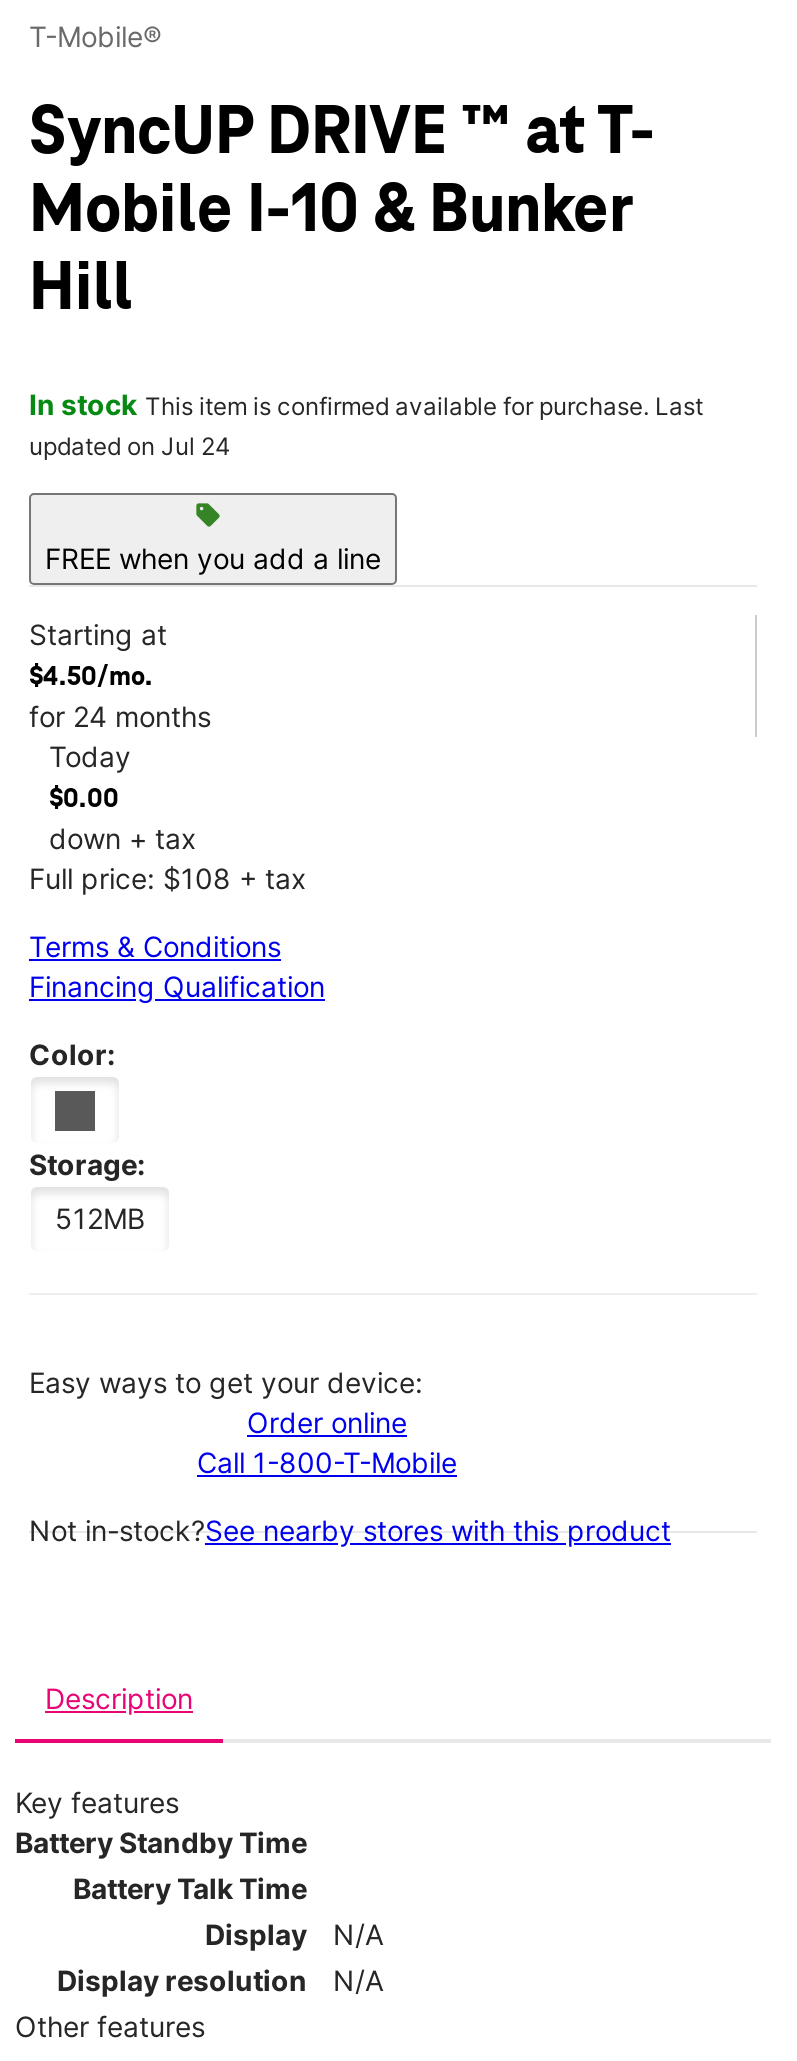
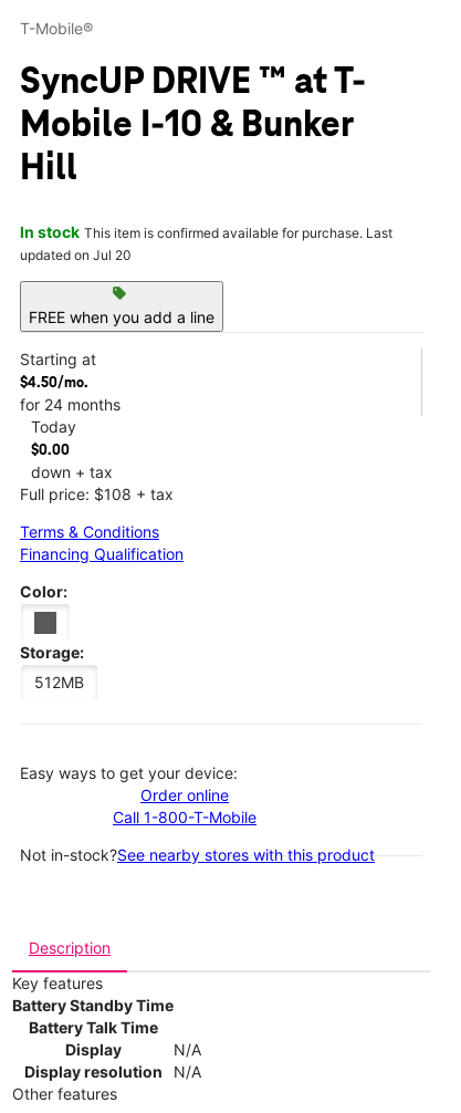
- updated on Jul 24
+ updated on Jul 20
